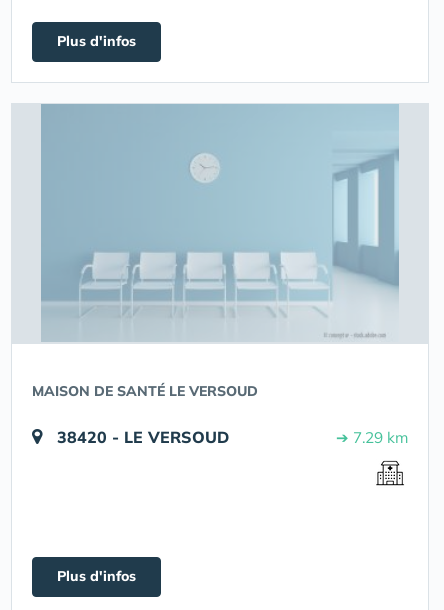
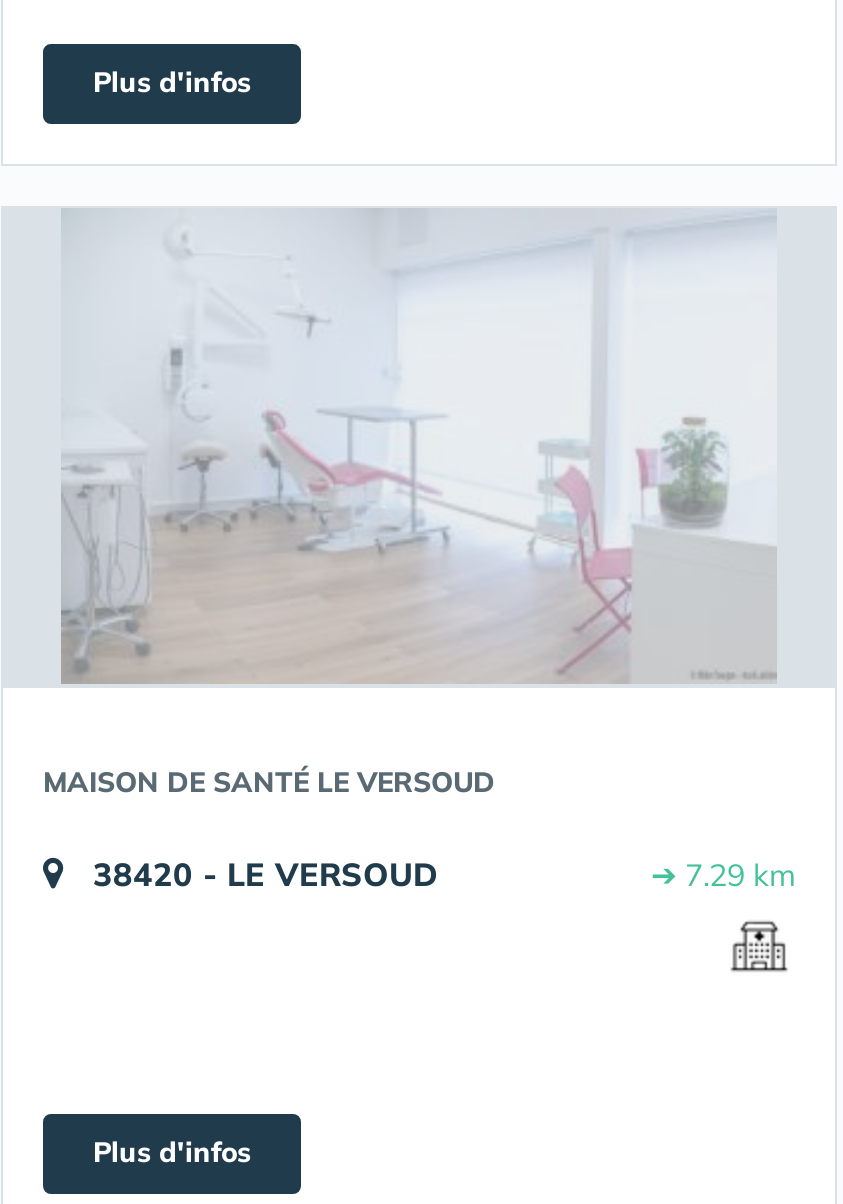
- [image]
+ [image]
